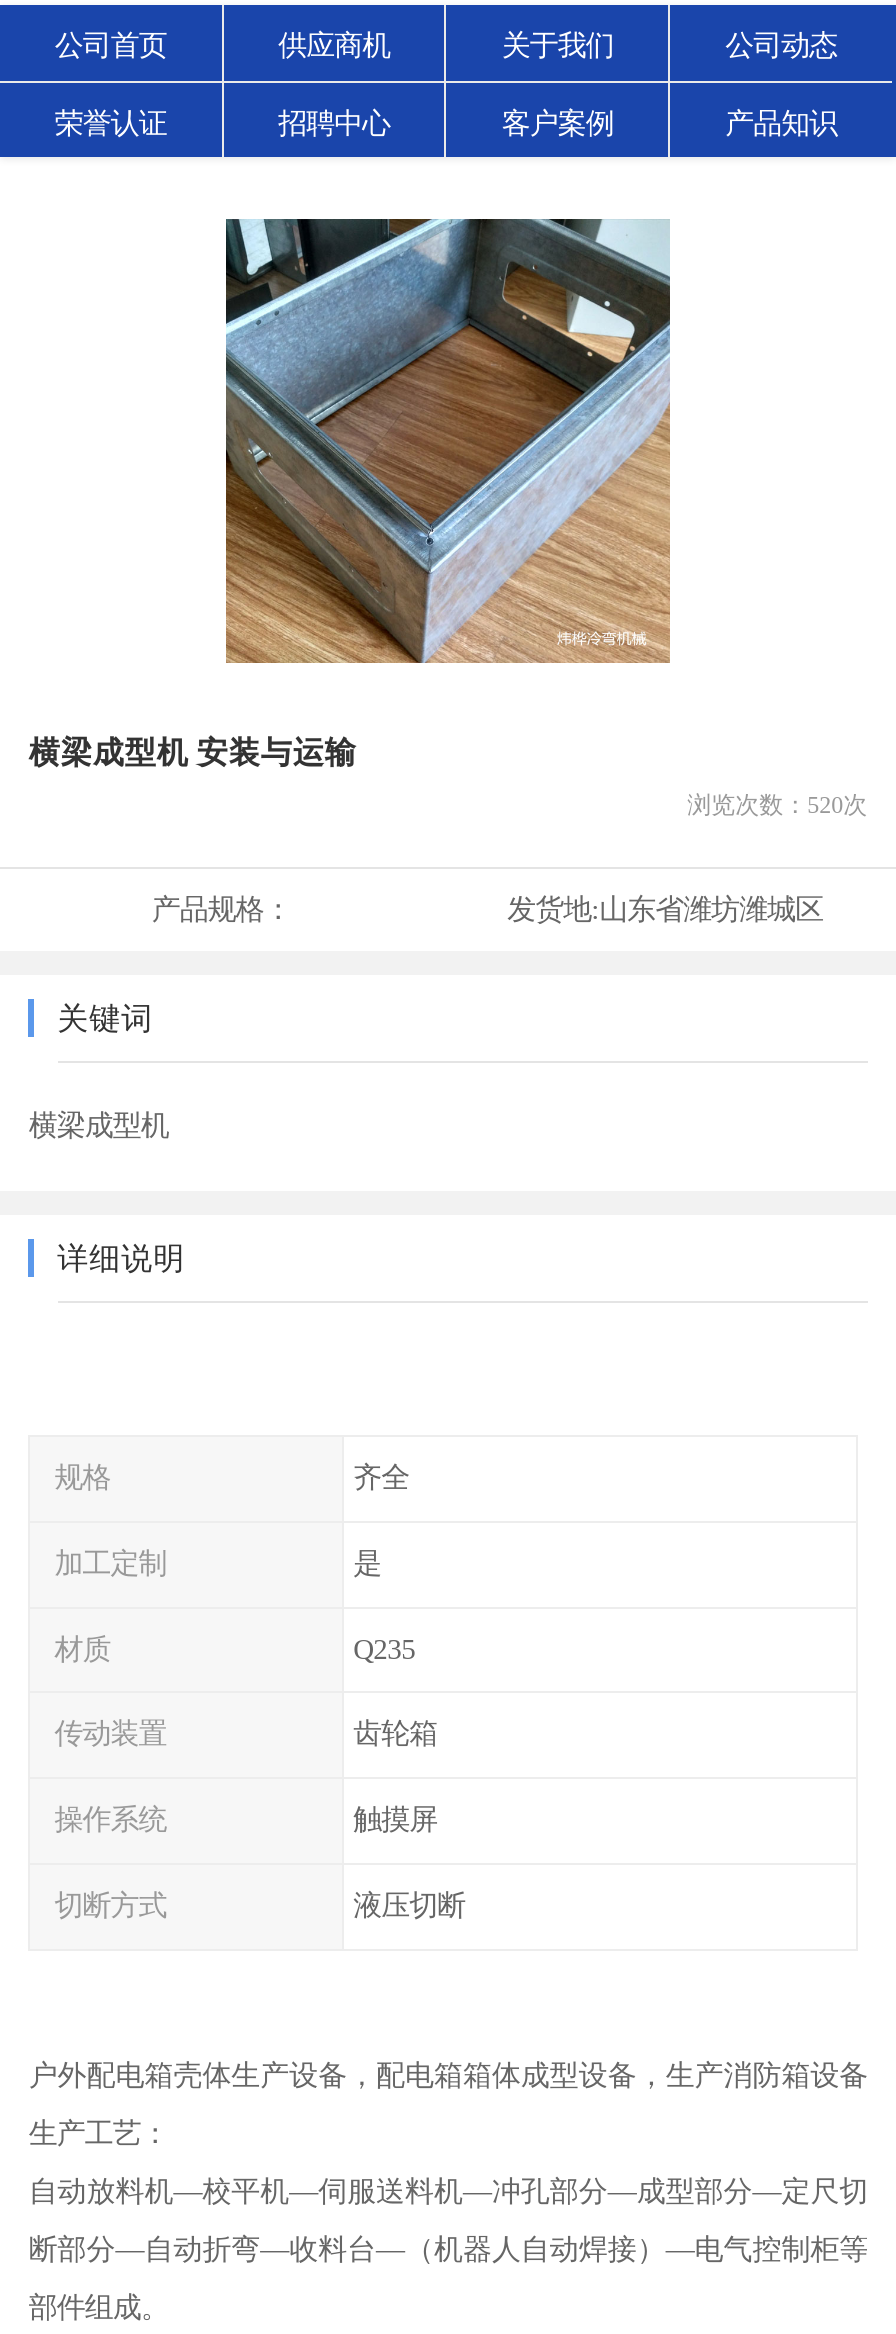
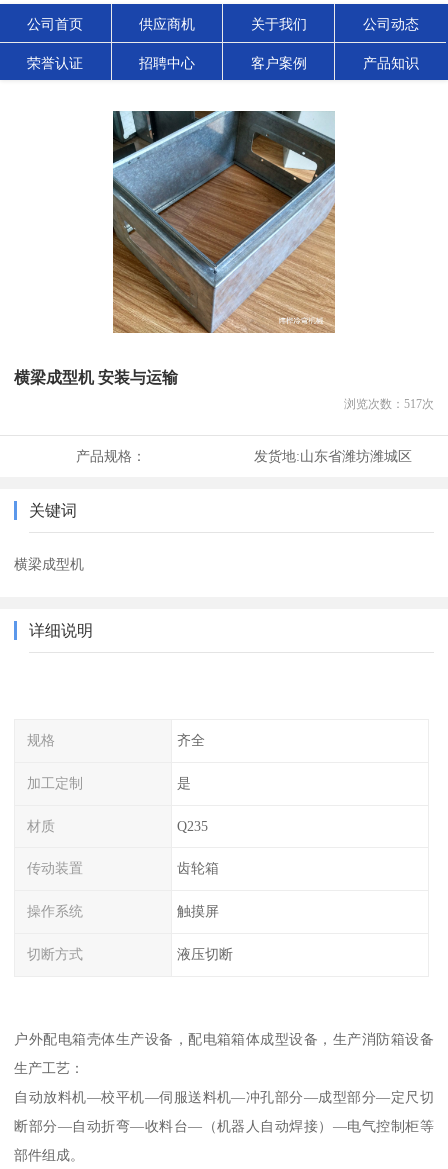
- 浏览次数：520次
+ 浏览次数：517次
